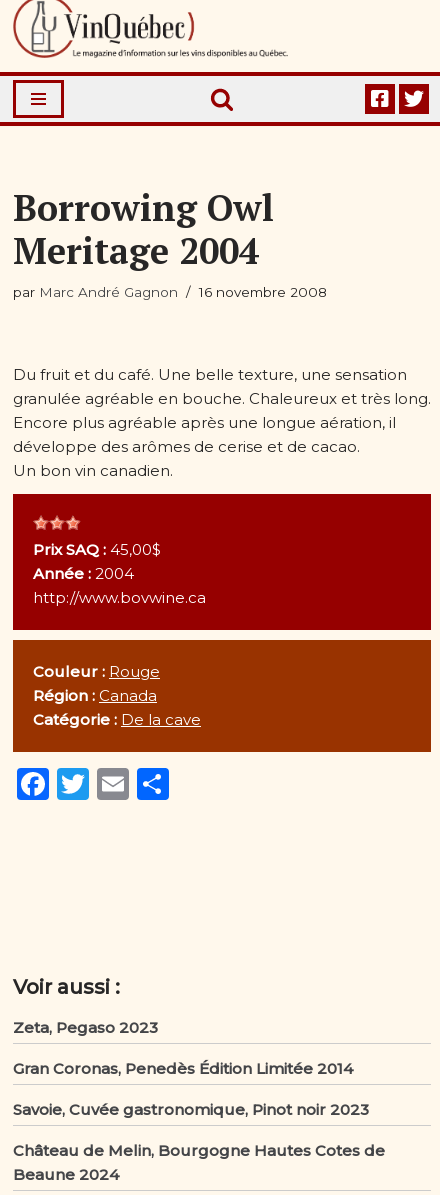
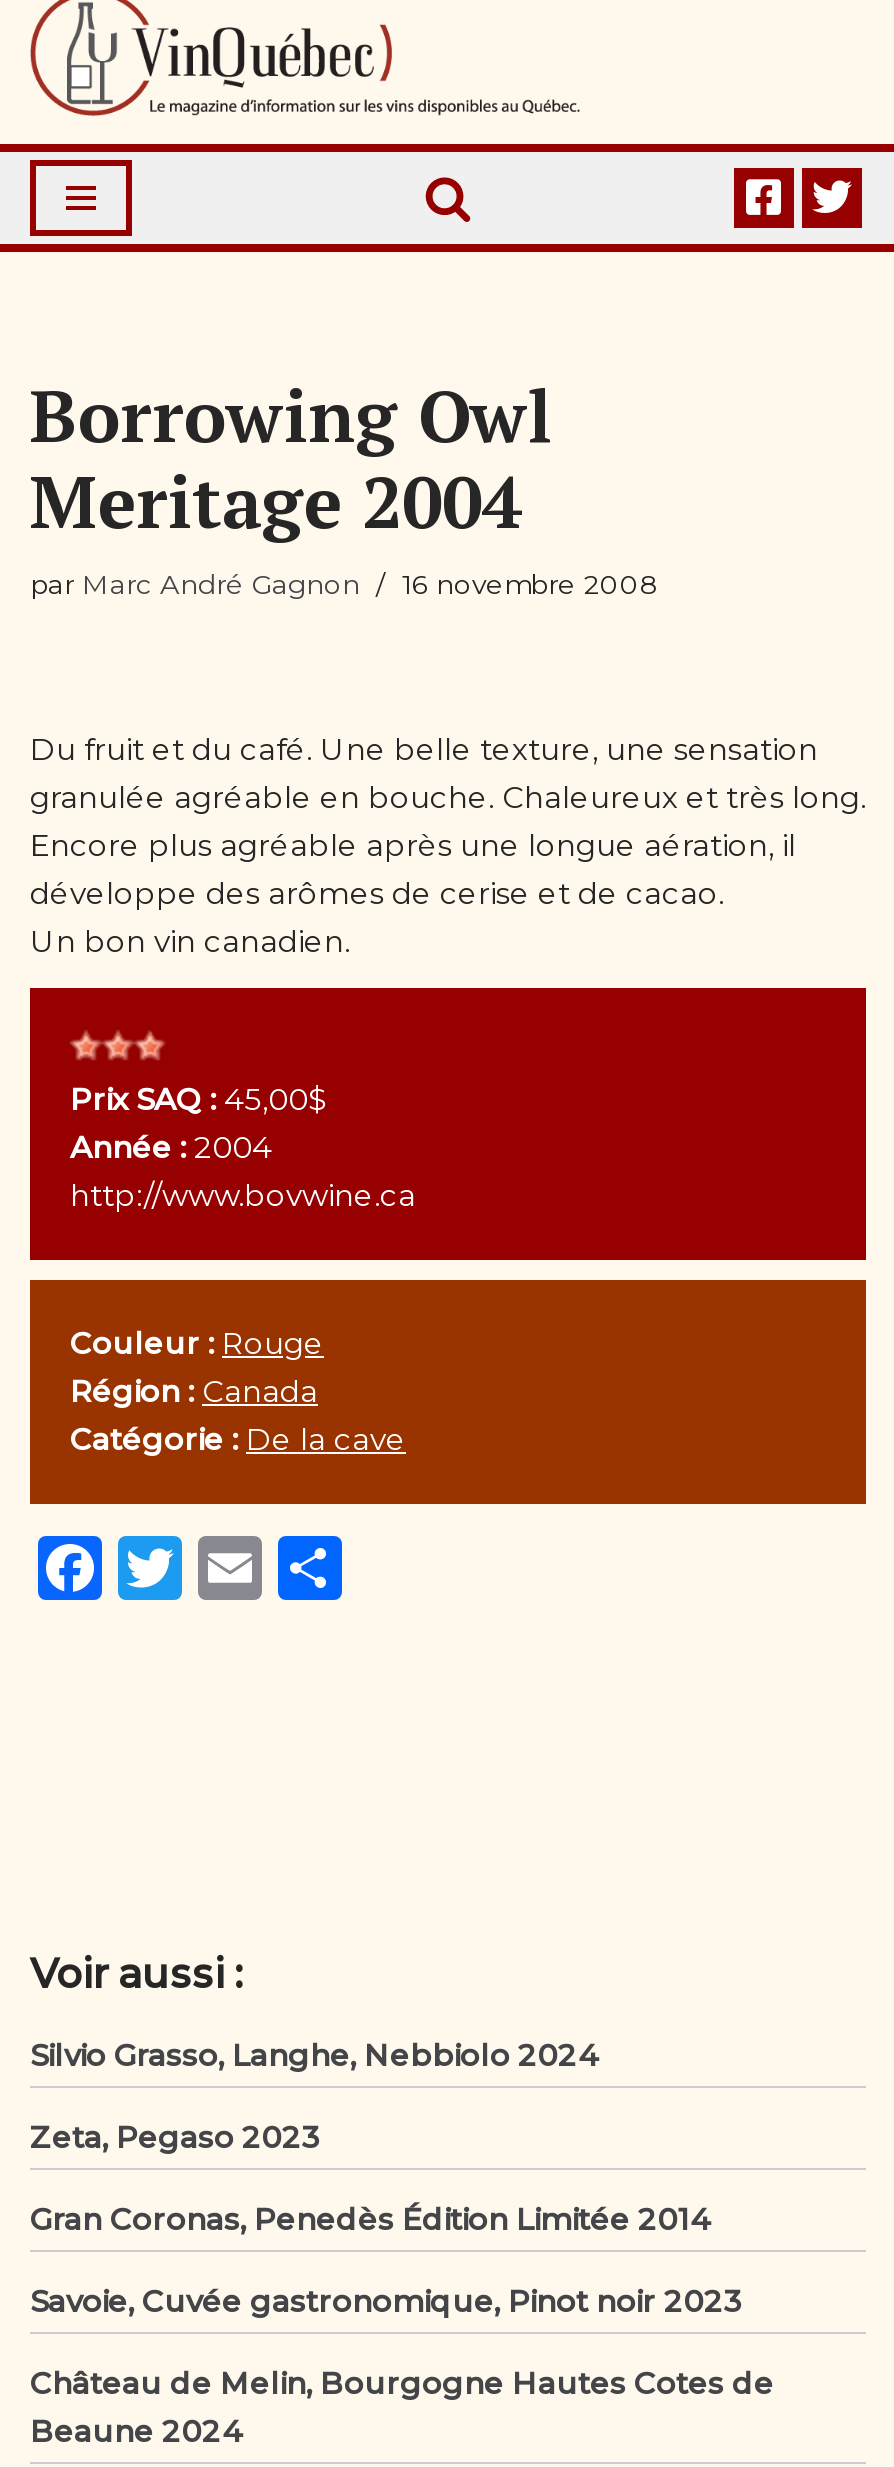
+ Silvio Grasso, Langhe, Nebbiolo 2024
